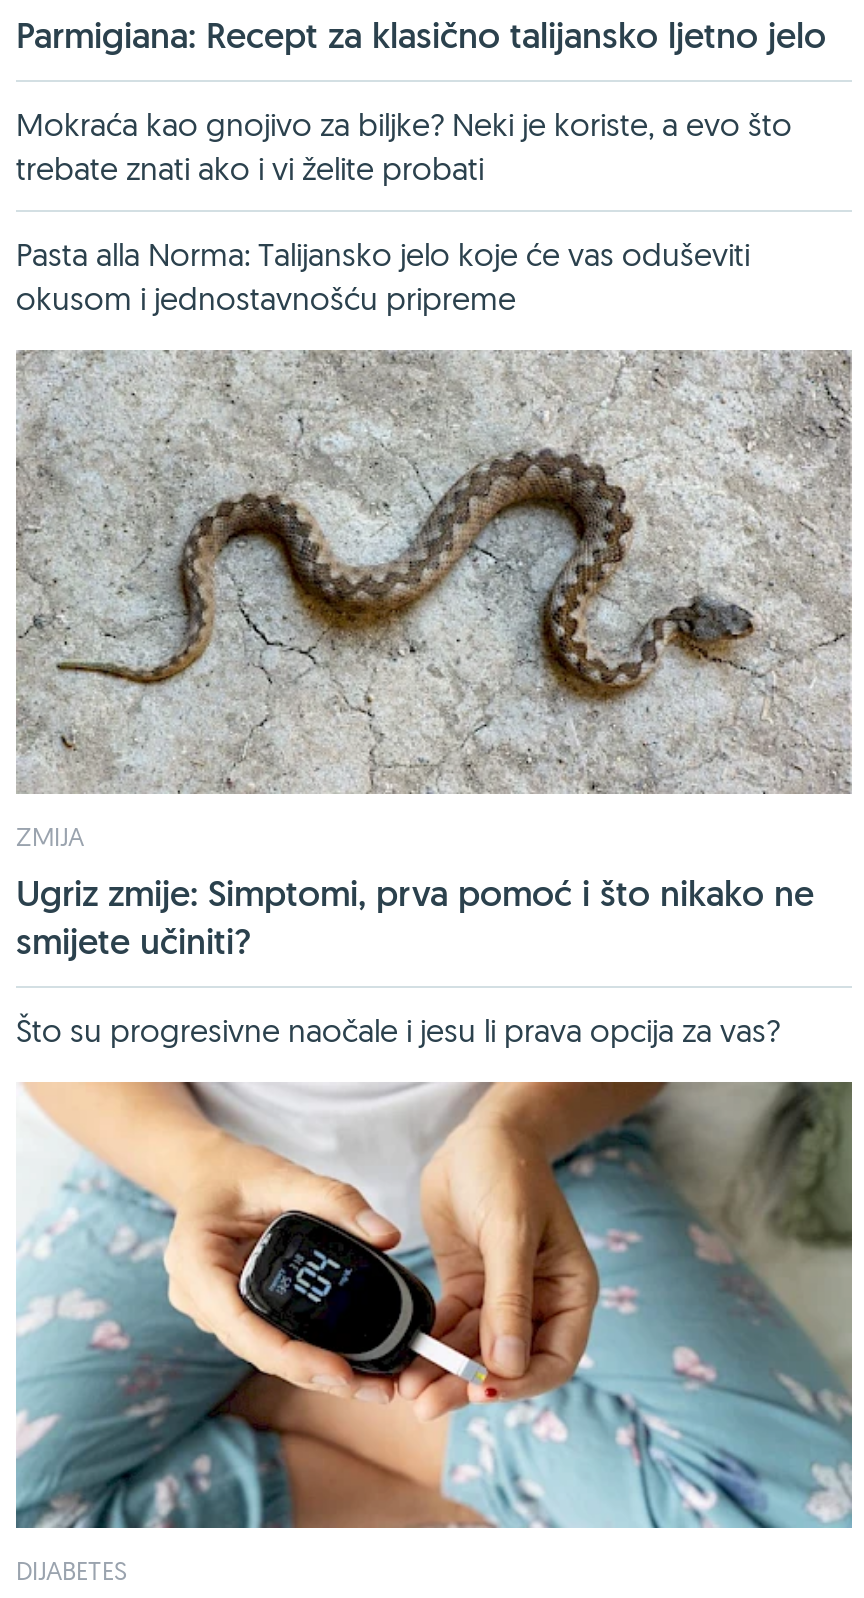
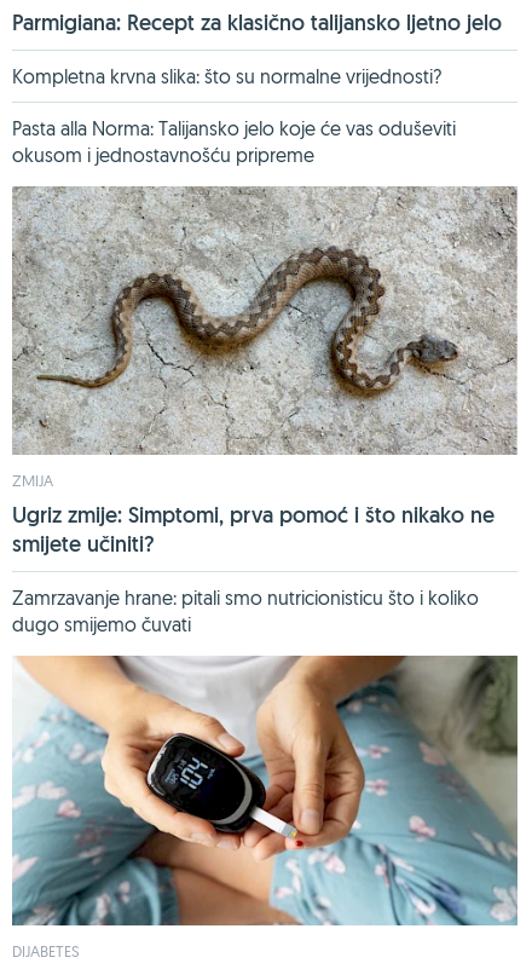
- Mokraća kao gnojivo za biljke? Neki je koriste, a evo što
- trebate znati ako i vi želite probati
+ Kompletna krvna slika: što su normalne vrijednosti?

moved up: [image] | Pasta alla Norma: Talijansko jelo koje će vas oduševiti | okusom i jednostavnošću pripreme | ZMIJA | Ugriz zmije: Simptomi, prva pomoć i što nikako ne | smijete učiniti?

- Što su progresivne naočale i jesu li prava opcija za vas?
+ Zamrzavanje hrane: pitali smo nutricionisticu što i koliko
+ dugo smijemo čuvati
